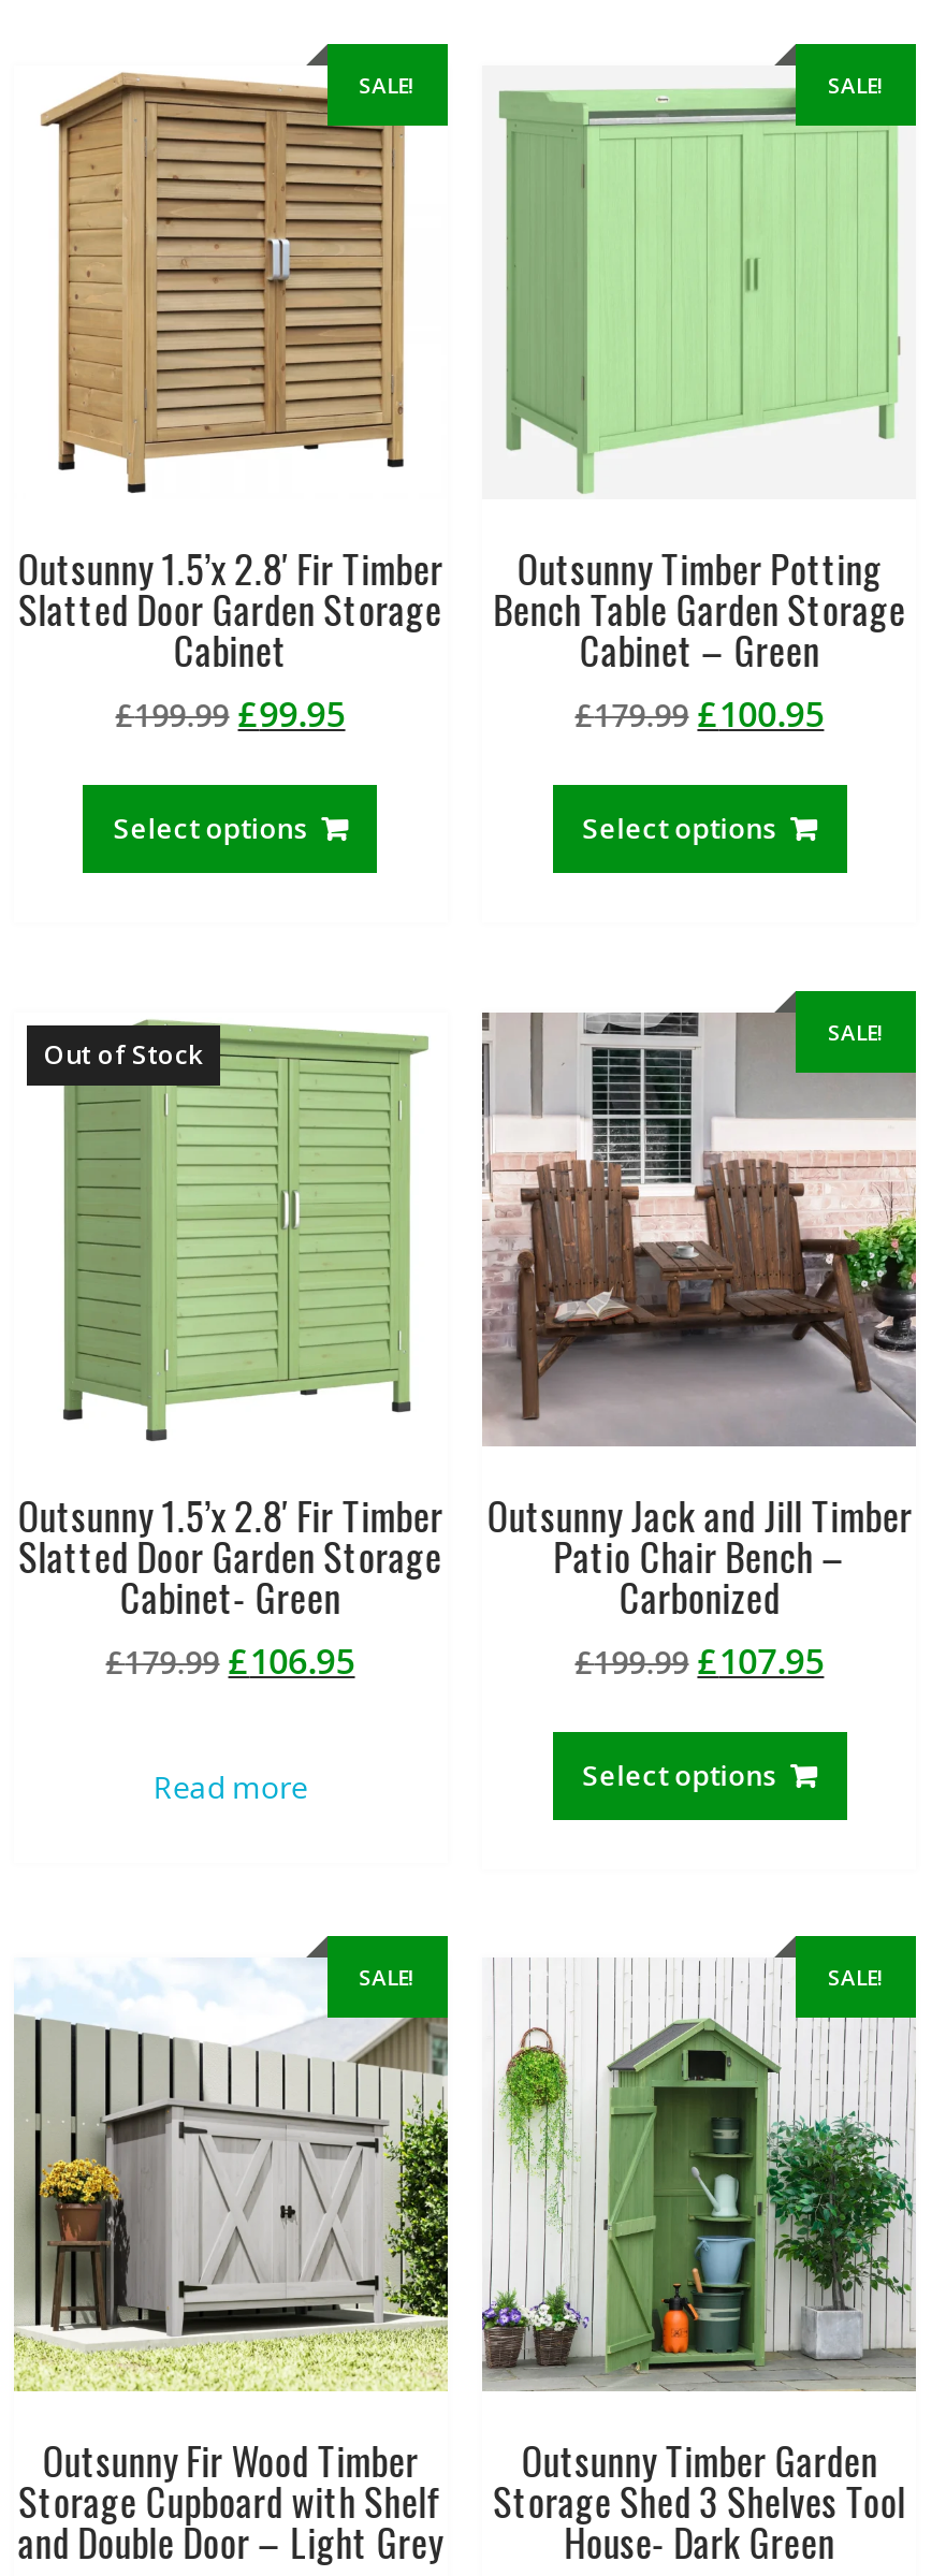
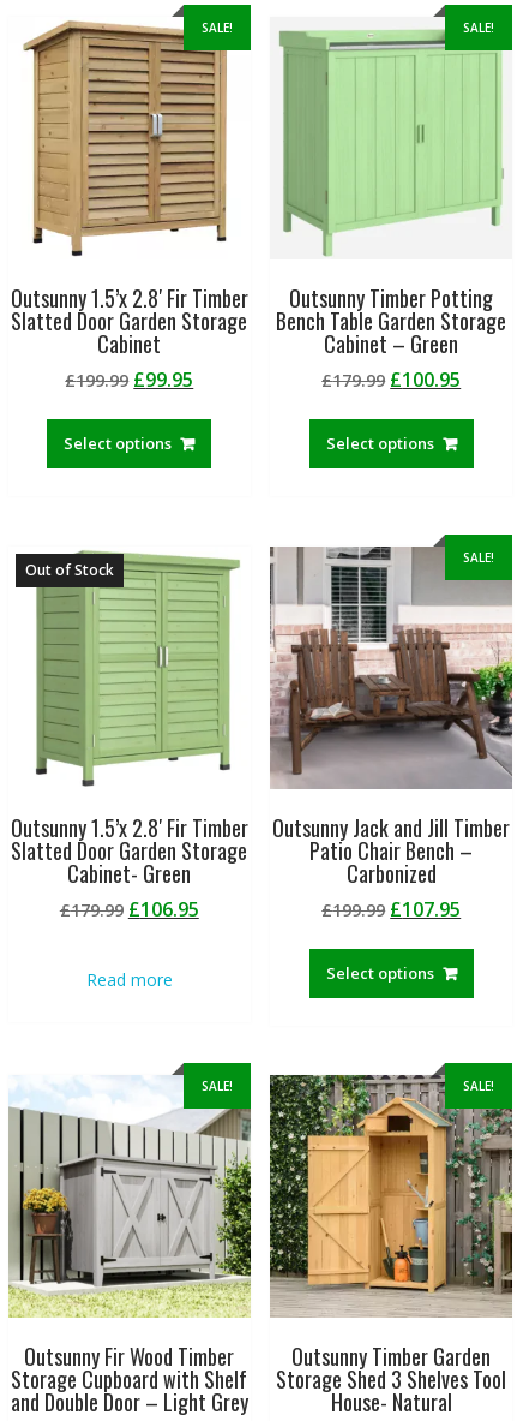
- [image]
+ [image]

- House- Dark Green
+ House- Natural
